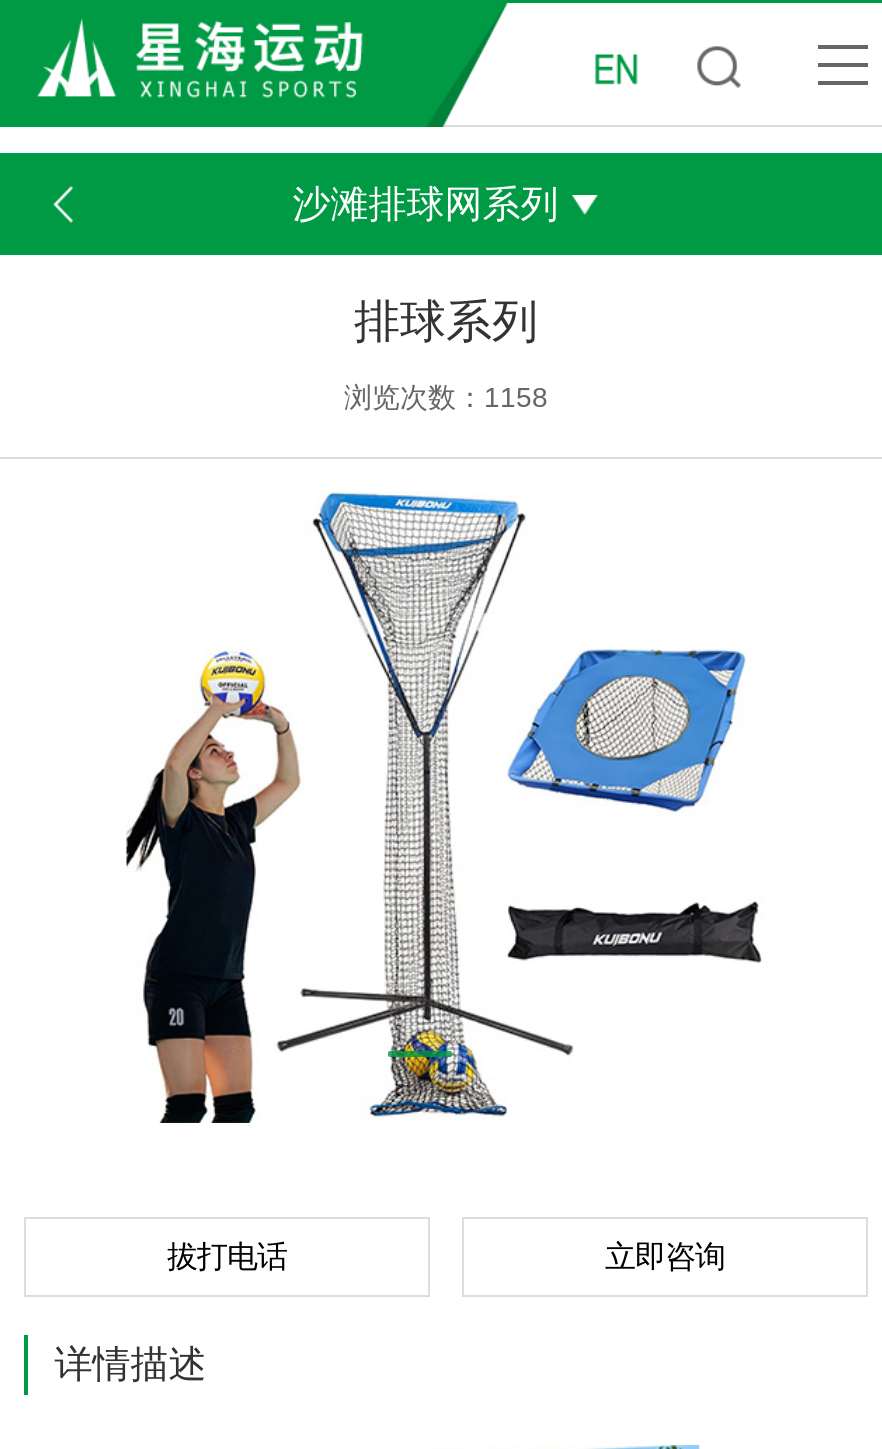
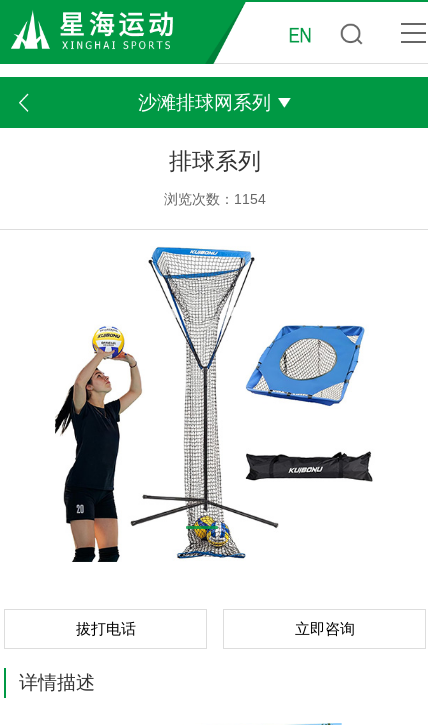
- 浏览次数：1158
+ 浏览次数：1154
